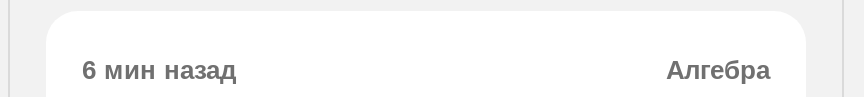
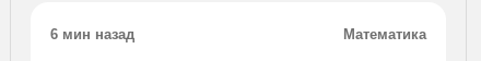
- Алгебра
+ Математика
